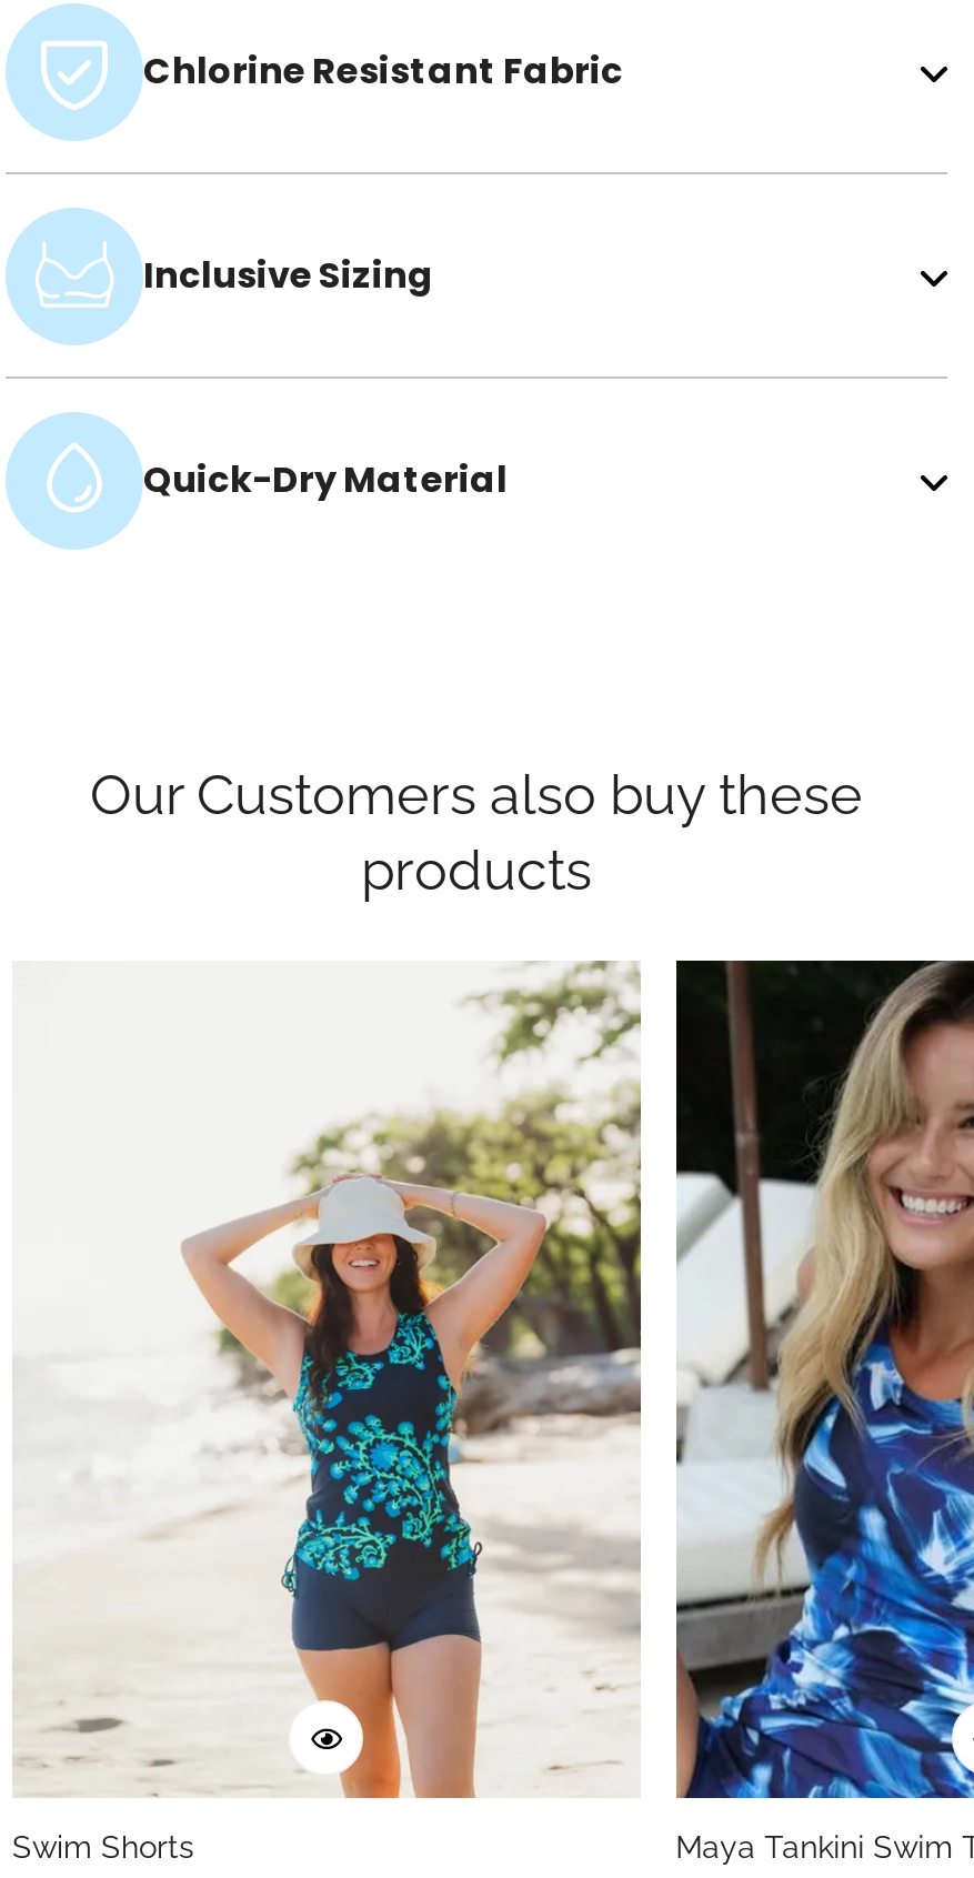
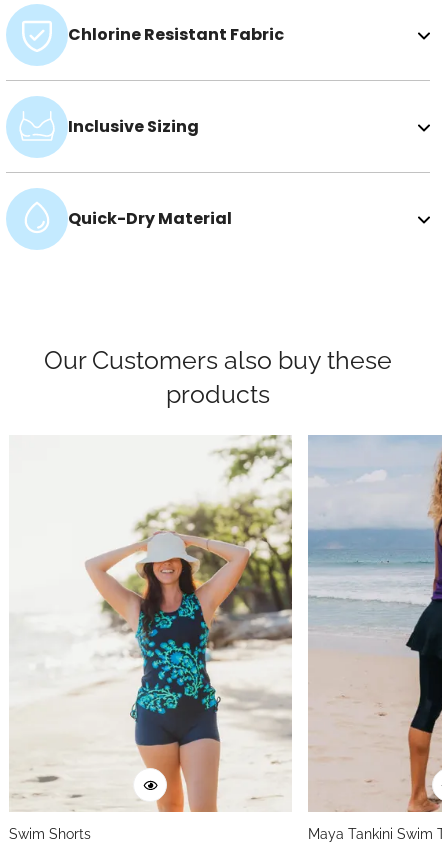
- [image]
+ [image]
